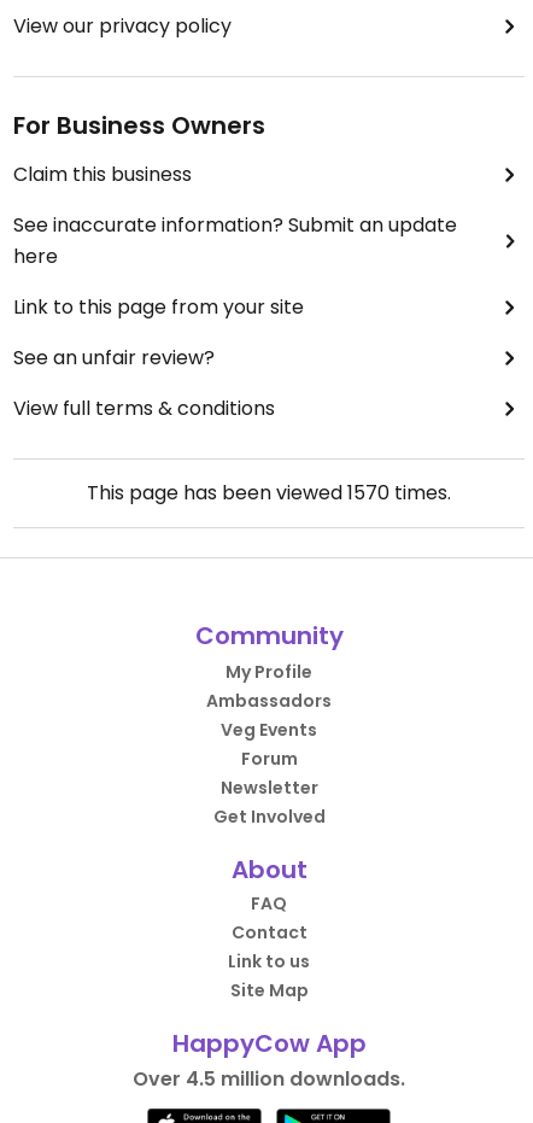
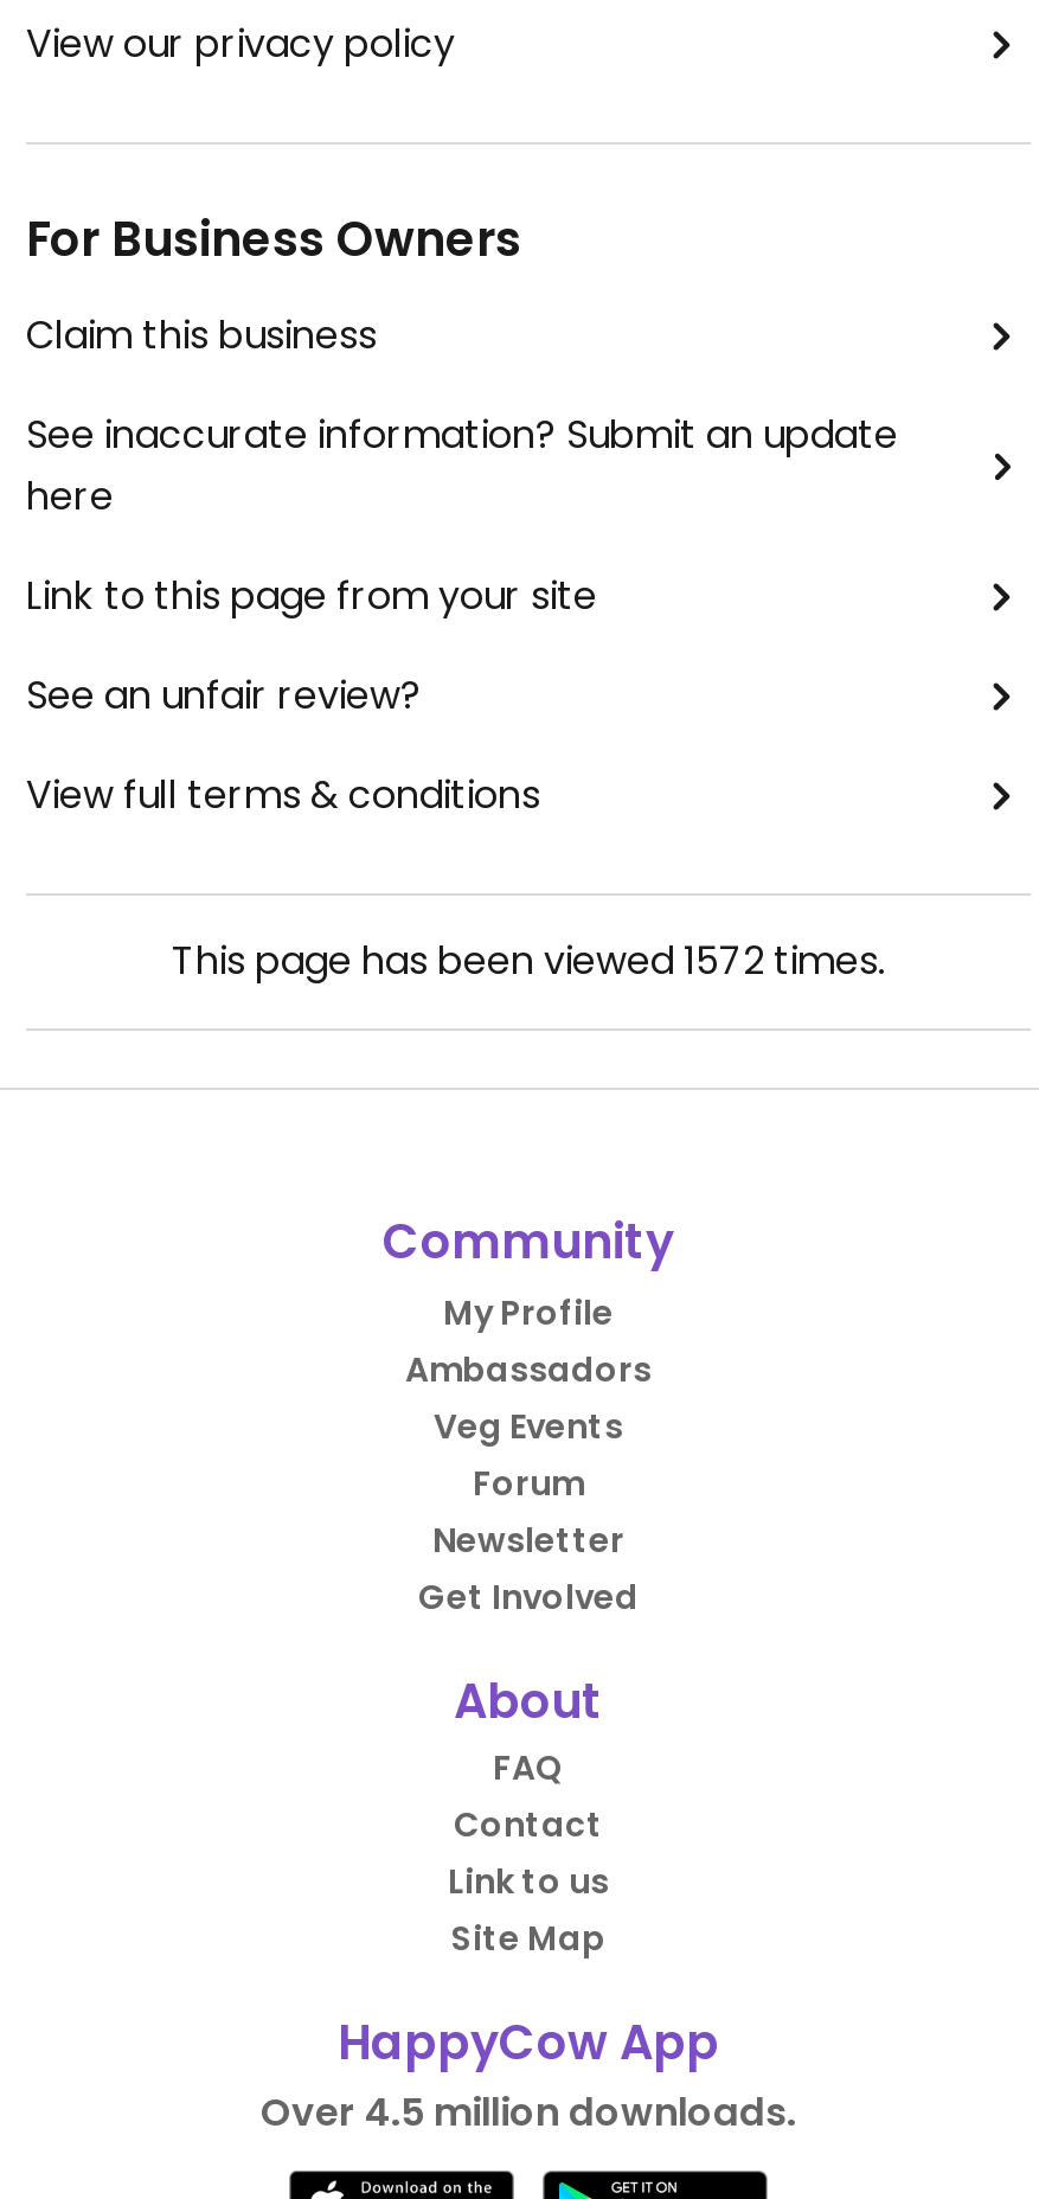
- This page has been viewed 1570 times.
+ This page has been viewed 1572 times.
